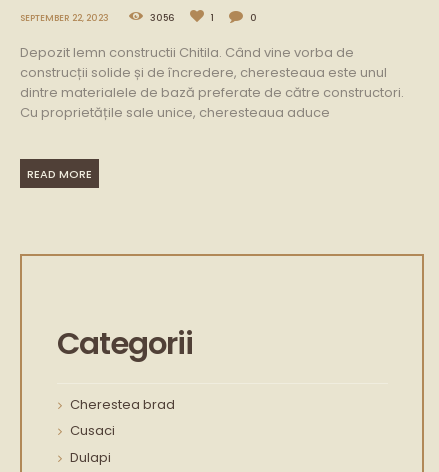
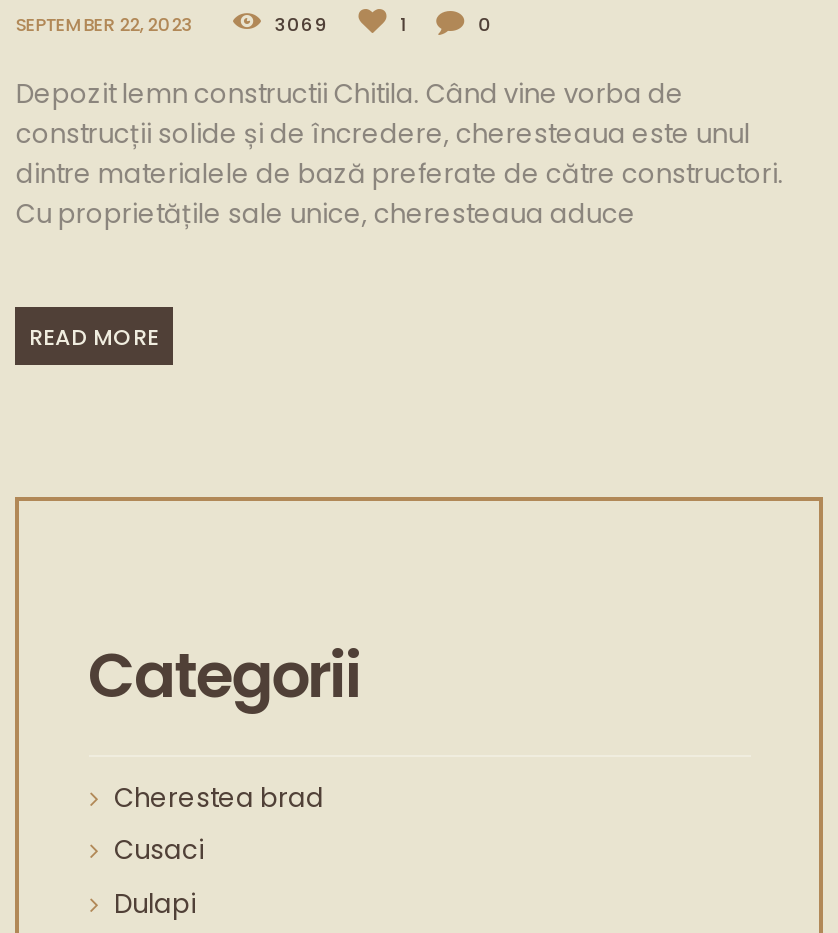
- 3056
+ 3069
